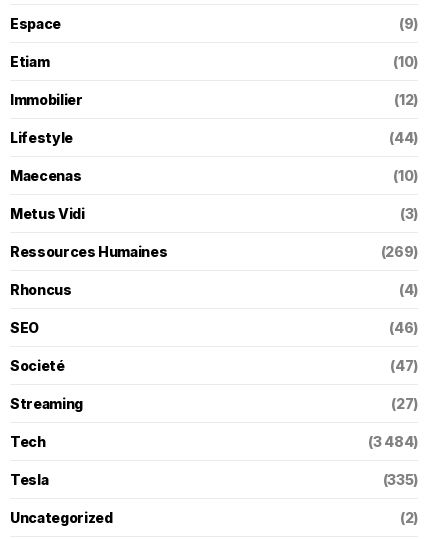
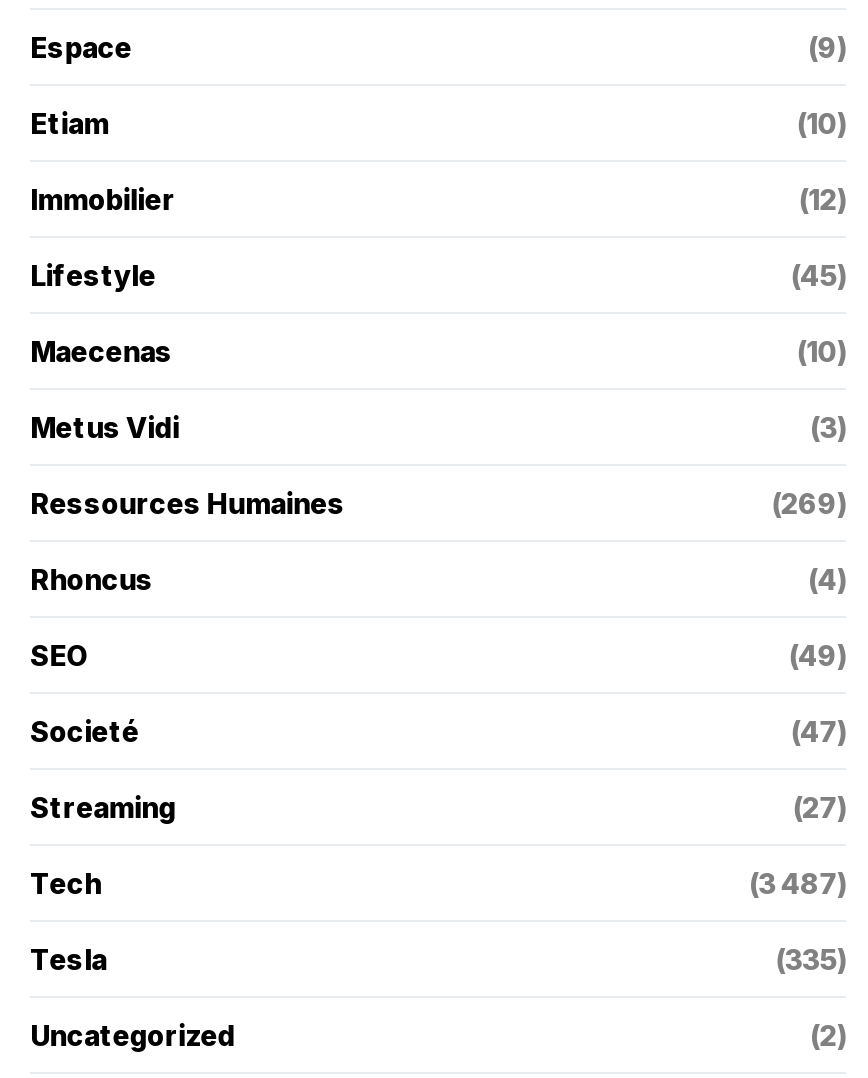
- (44)
+ (45)

- (46)
+ (49)

- (3 484)
+ (3 487)
